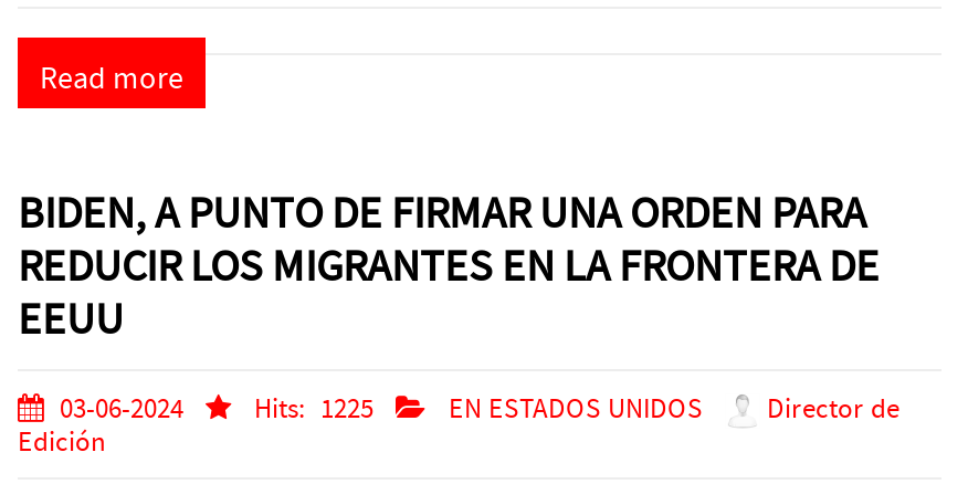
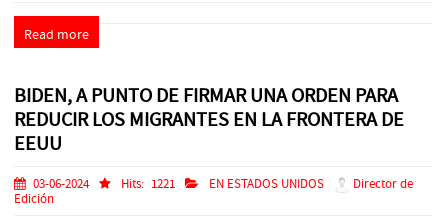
- 03-06-2024 Hits: 1225
+ 03-06-2024 Hits: 1221
